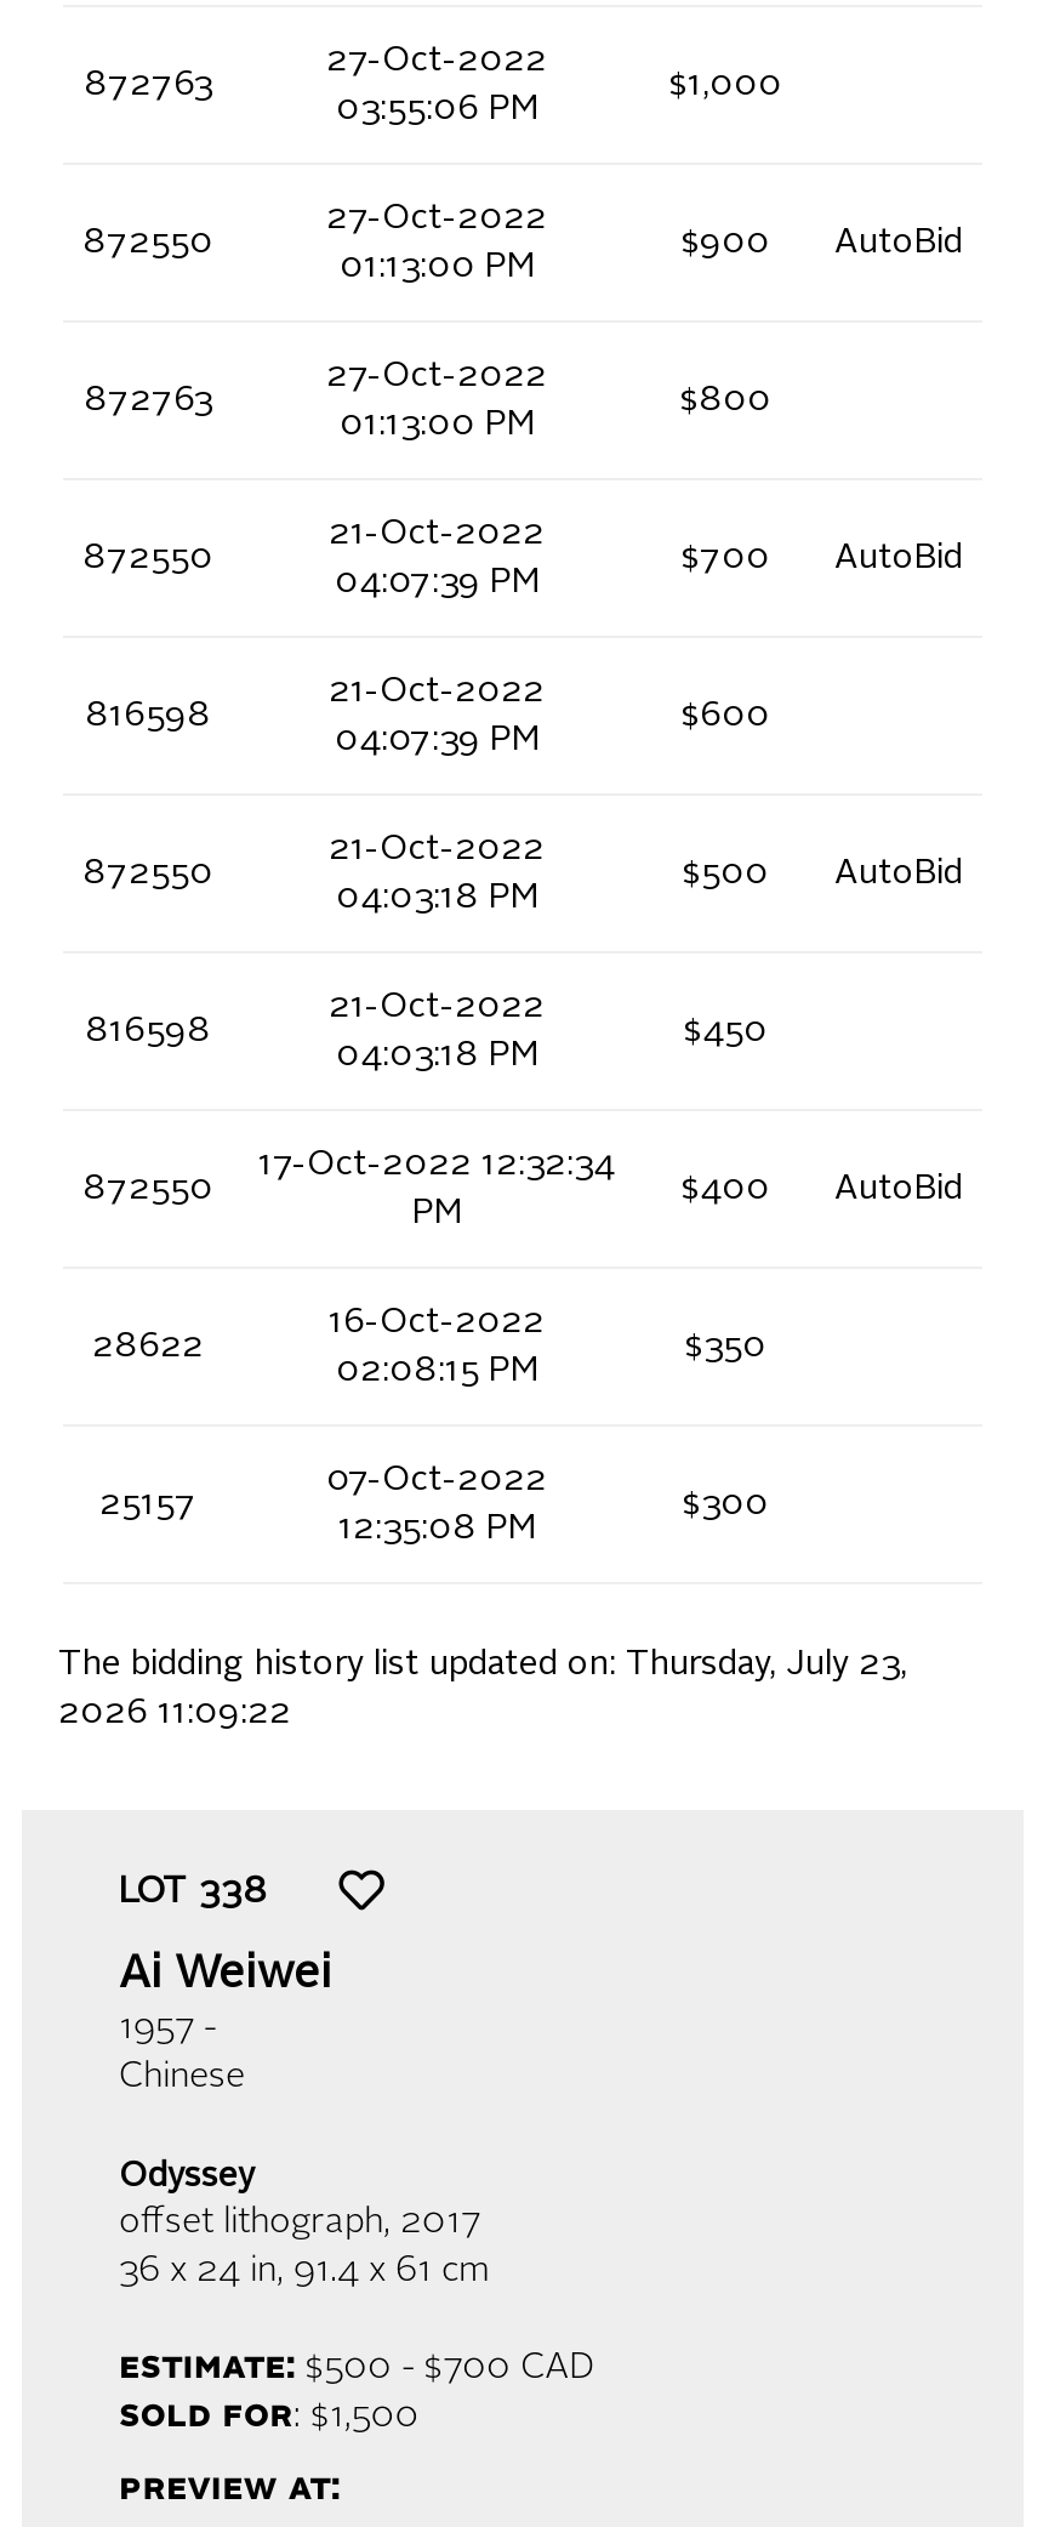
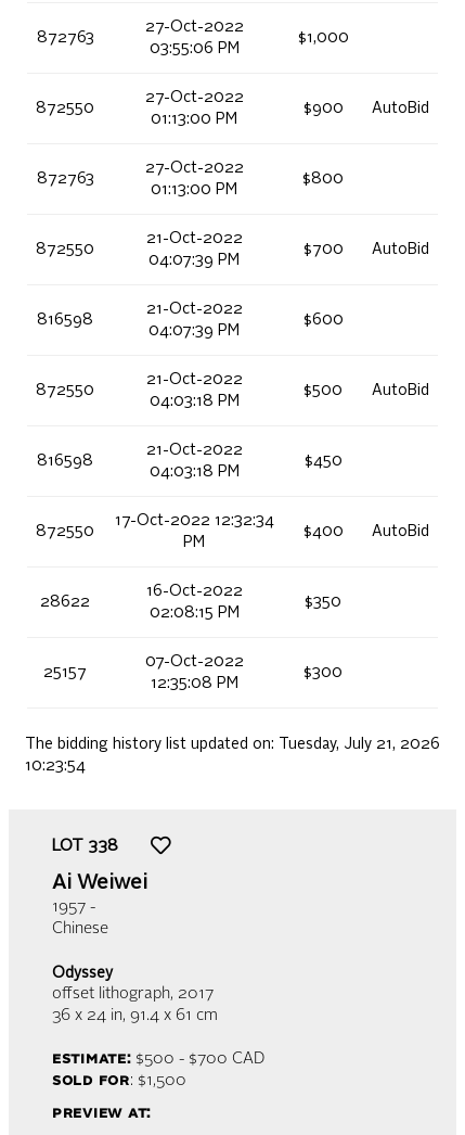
- The bidding history list updated on: Thursday, July 23,
- 2026 11:09:22
+ The bidding history list updated on: Tuesday, July 21, 2026
+ 10:23:54
